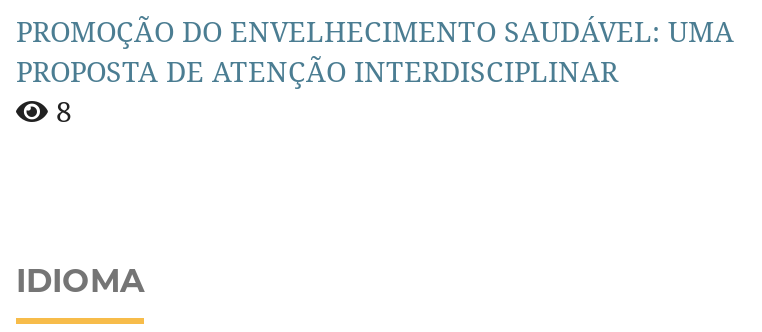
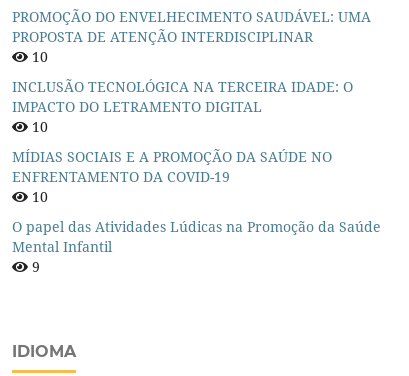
- 8
+ 10
+ INCLUSÃO TECNOLÓGICA NA TERCEIRA IDADE: O
+ IMPACTO DO LETRAMENTO DIGITAL
+ 10
+ MÍDIAS SOCIAIS E A PROMOÇÃO DA SAÚDE NO
+ ENFRENTAMENTO DA COVID-19
+ 10
+ O papel das Atividades Lúdicas na Promoção da Saúde
+ Mental Infantil
+ 9
